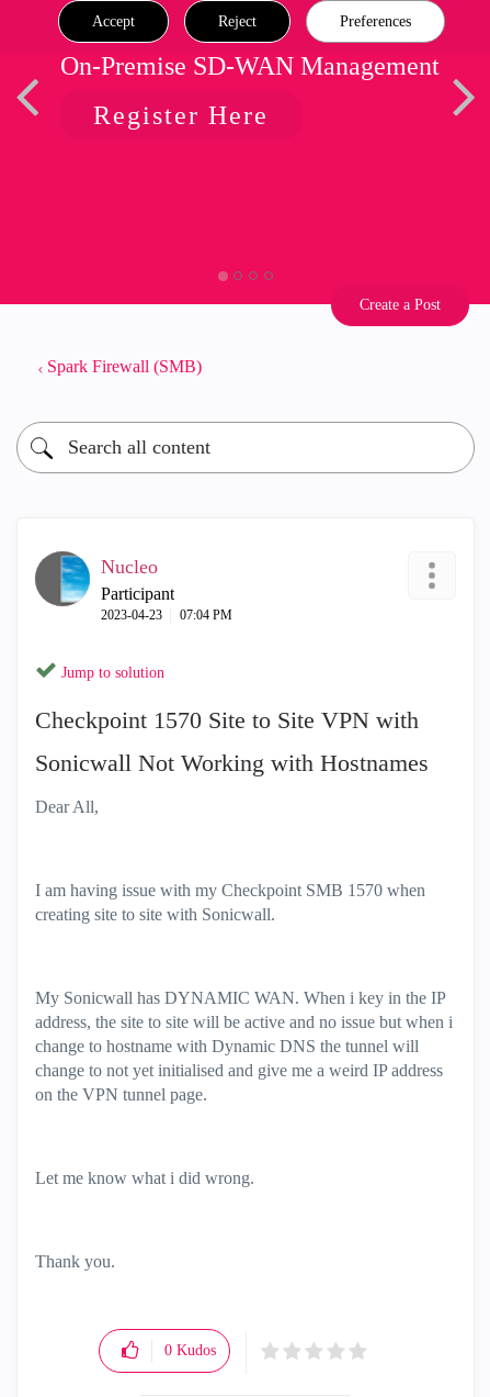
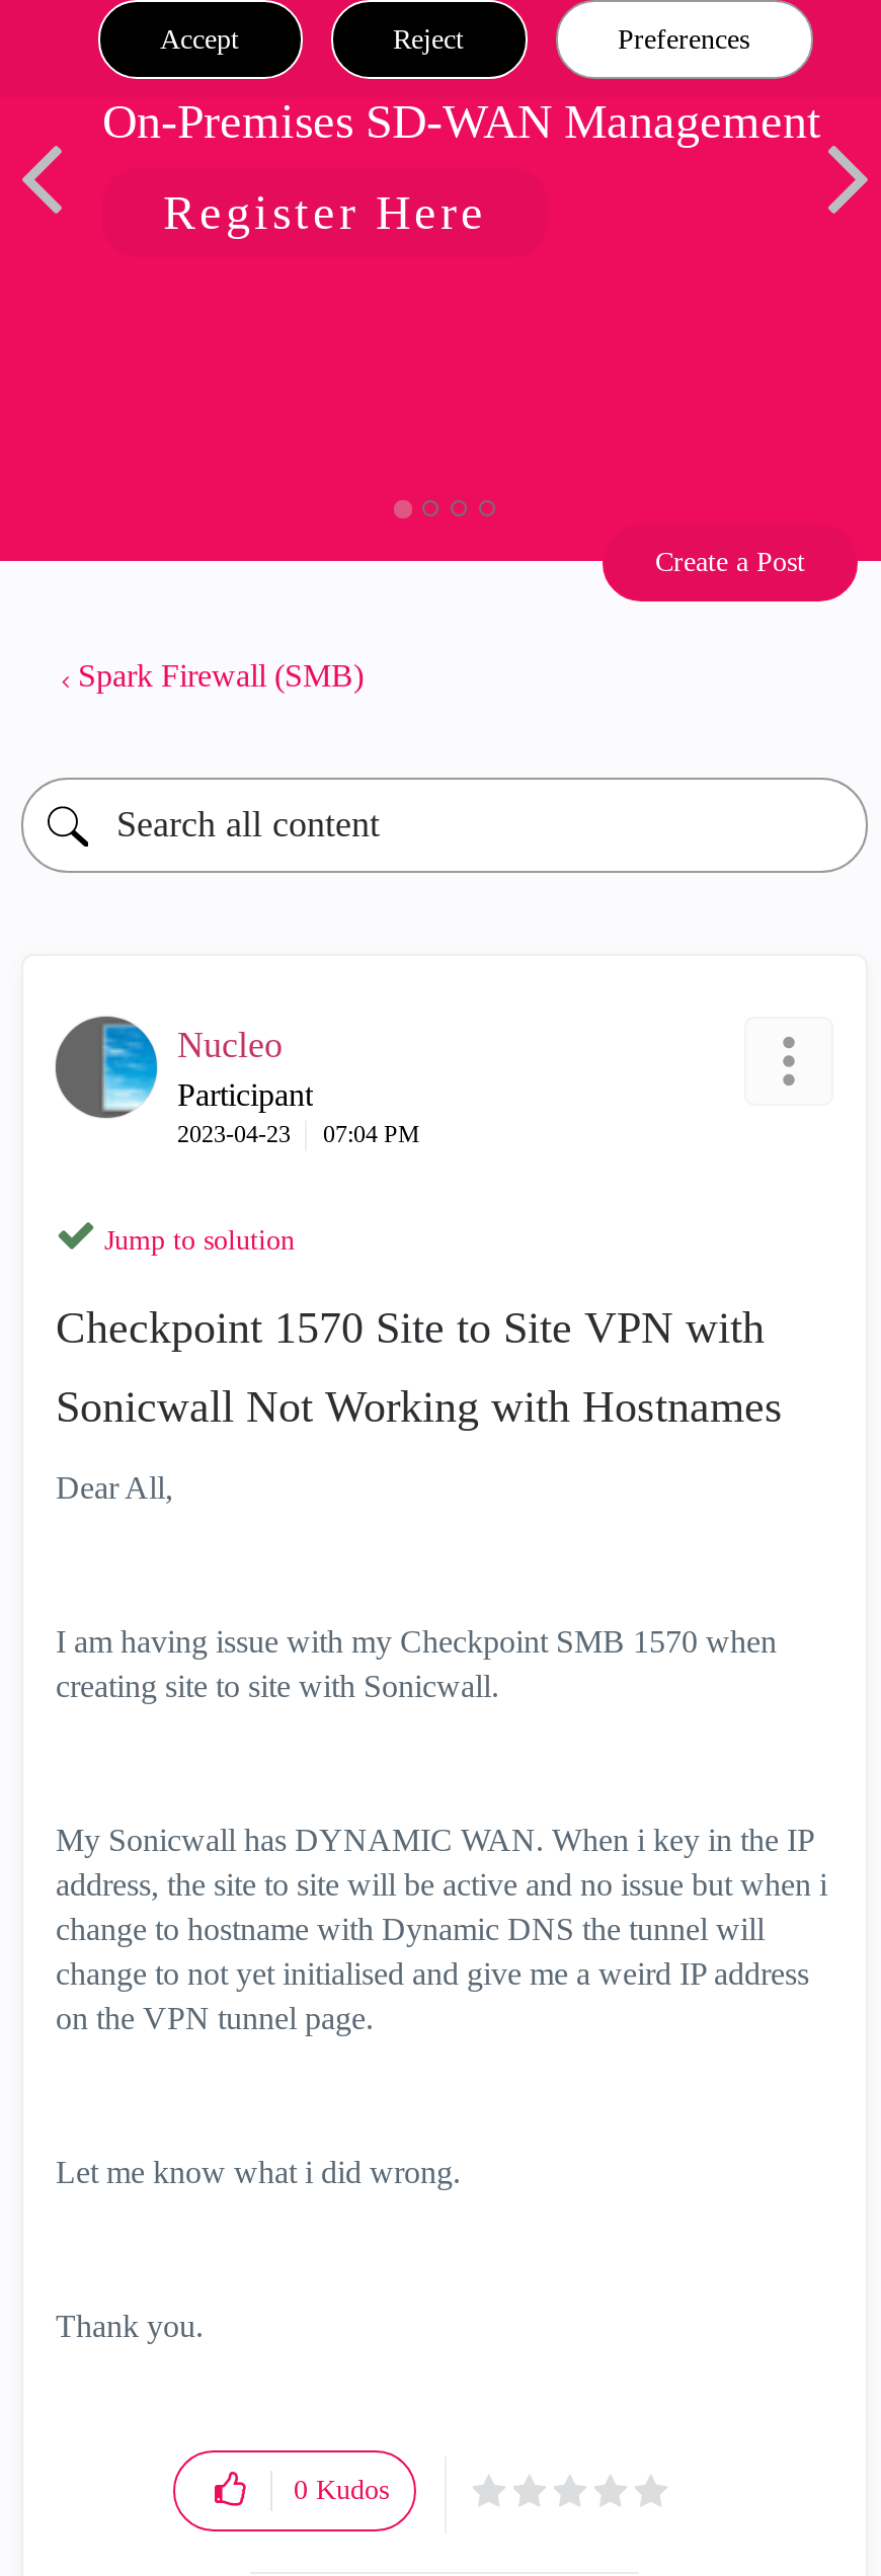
- On-Premise SD-WAN Management
+ On-Premises SD-WAN Management
